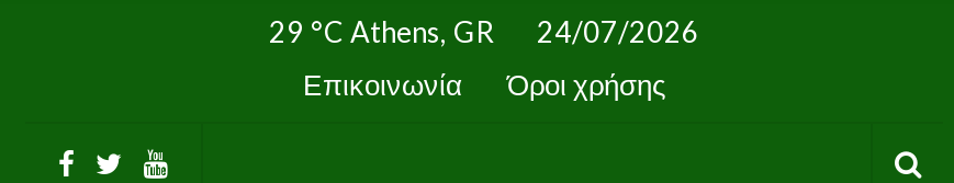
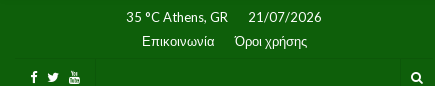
- 29 °C Athens, GR
+ 35 °C Athens, GR

- 24/07/2026
+ 21/07/2026
